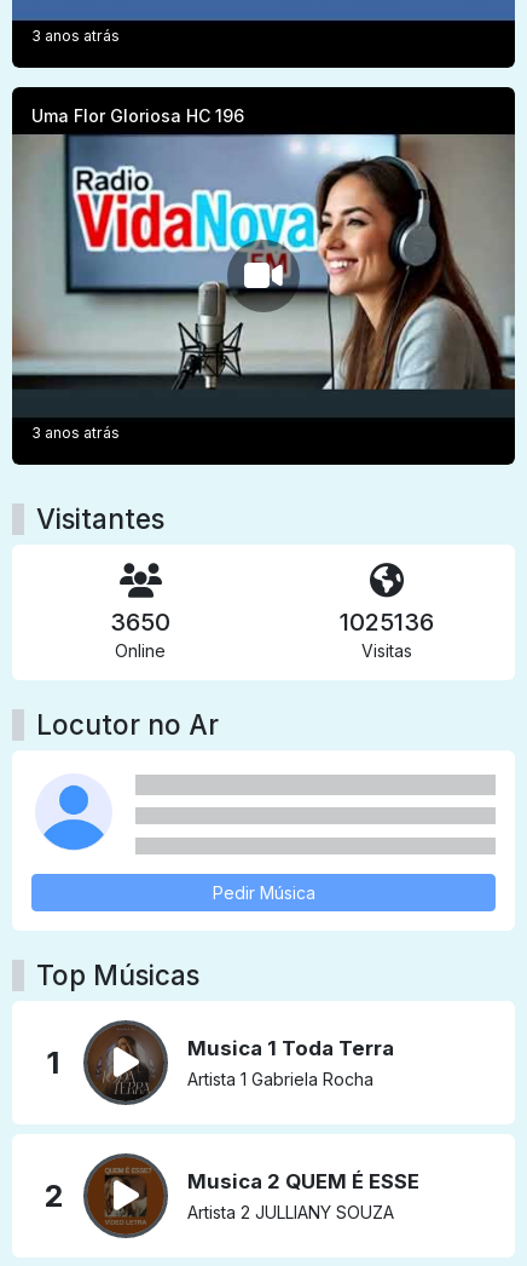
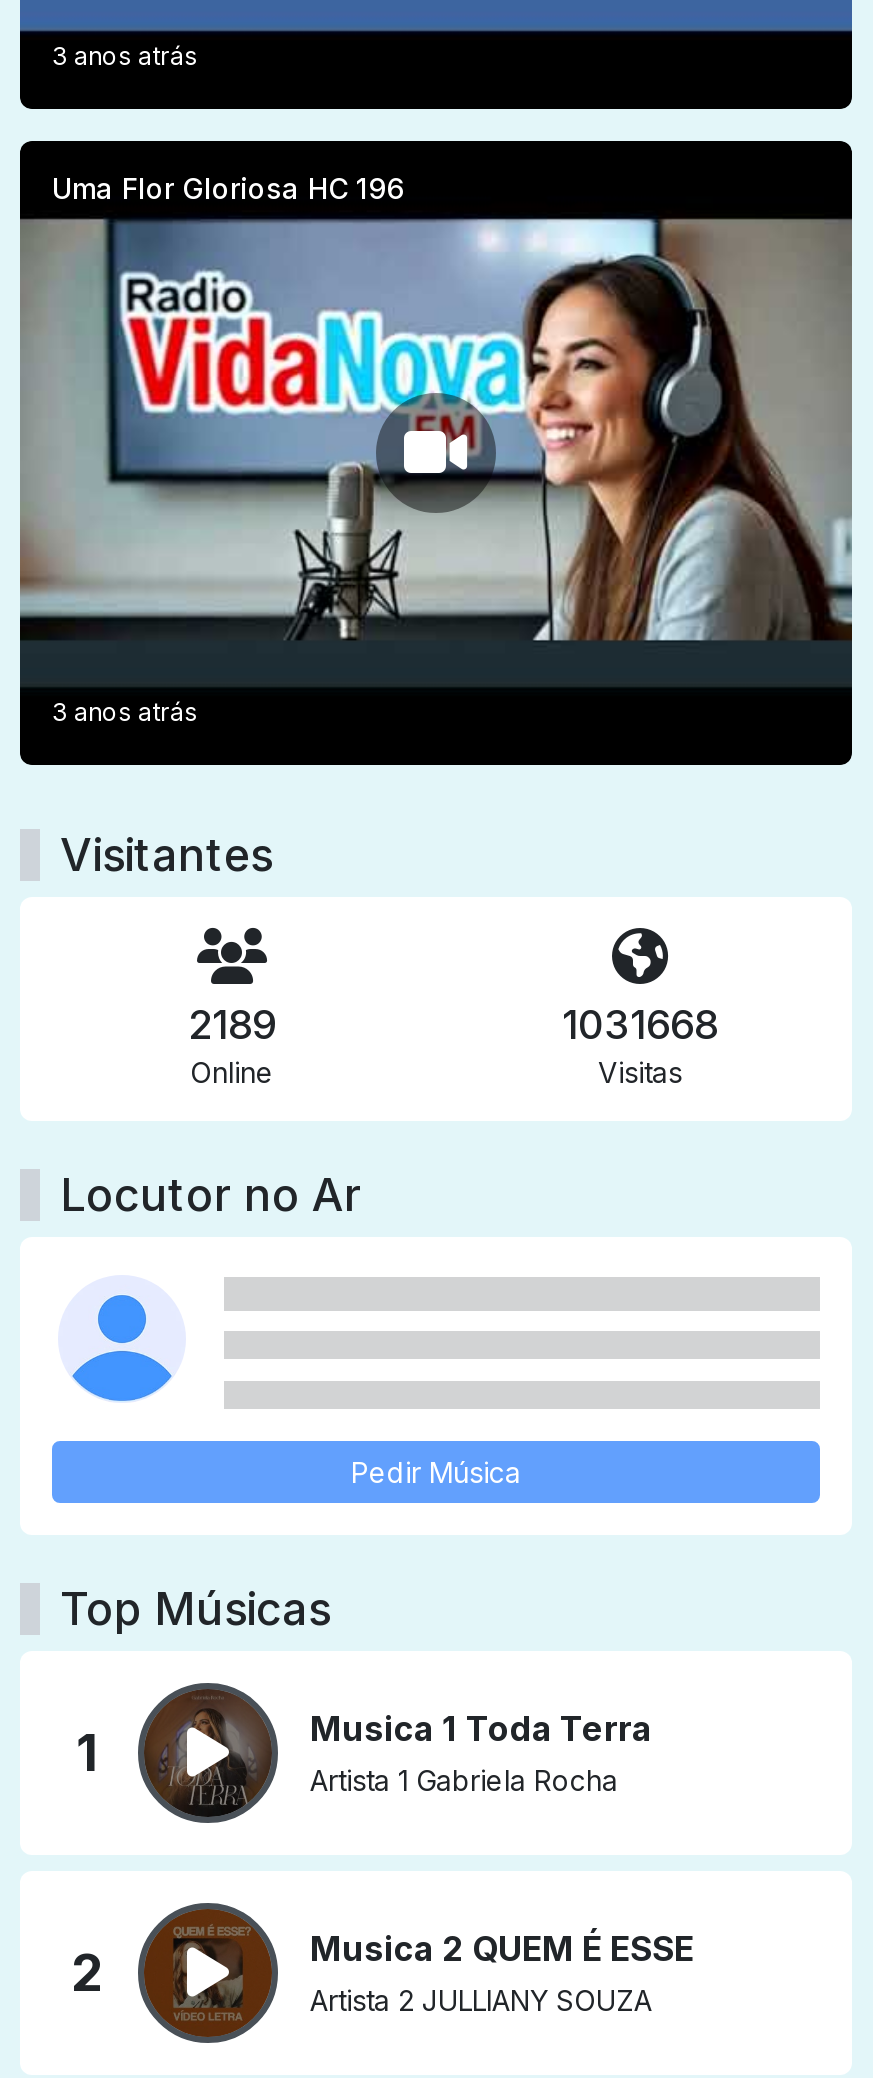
- 3650
+ 2189

- 1025136
+ 1031668
